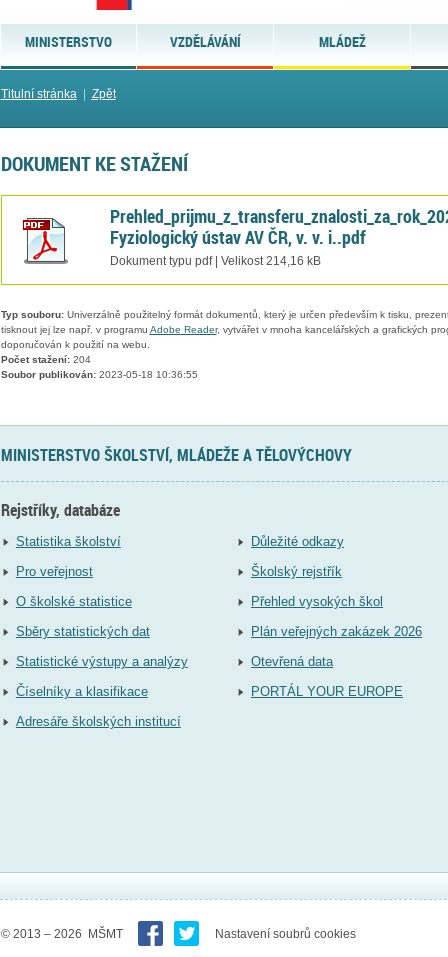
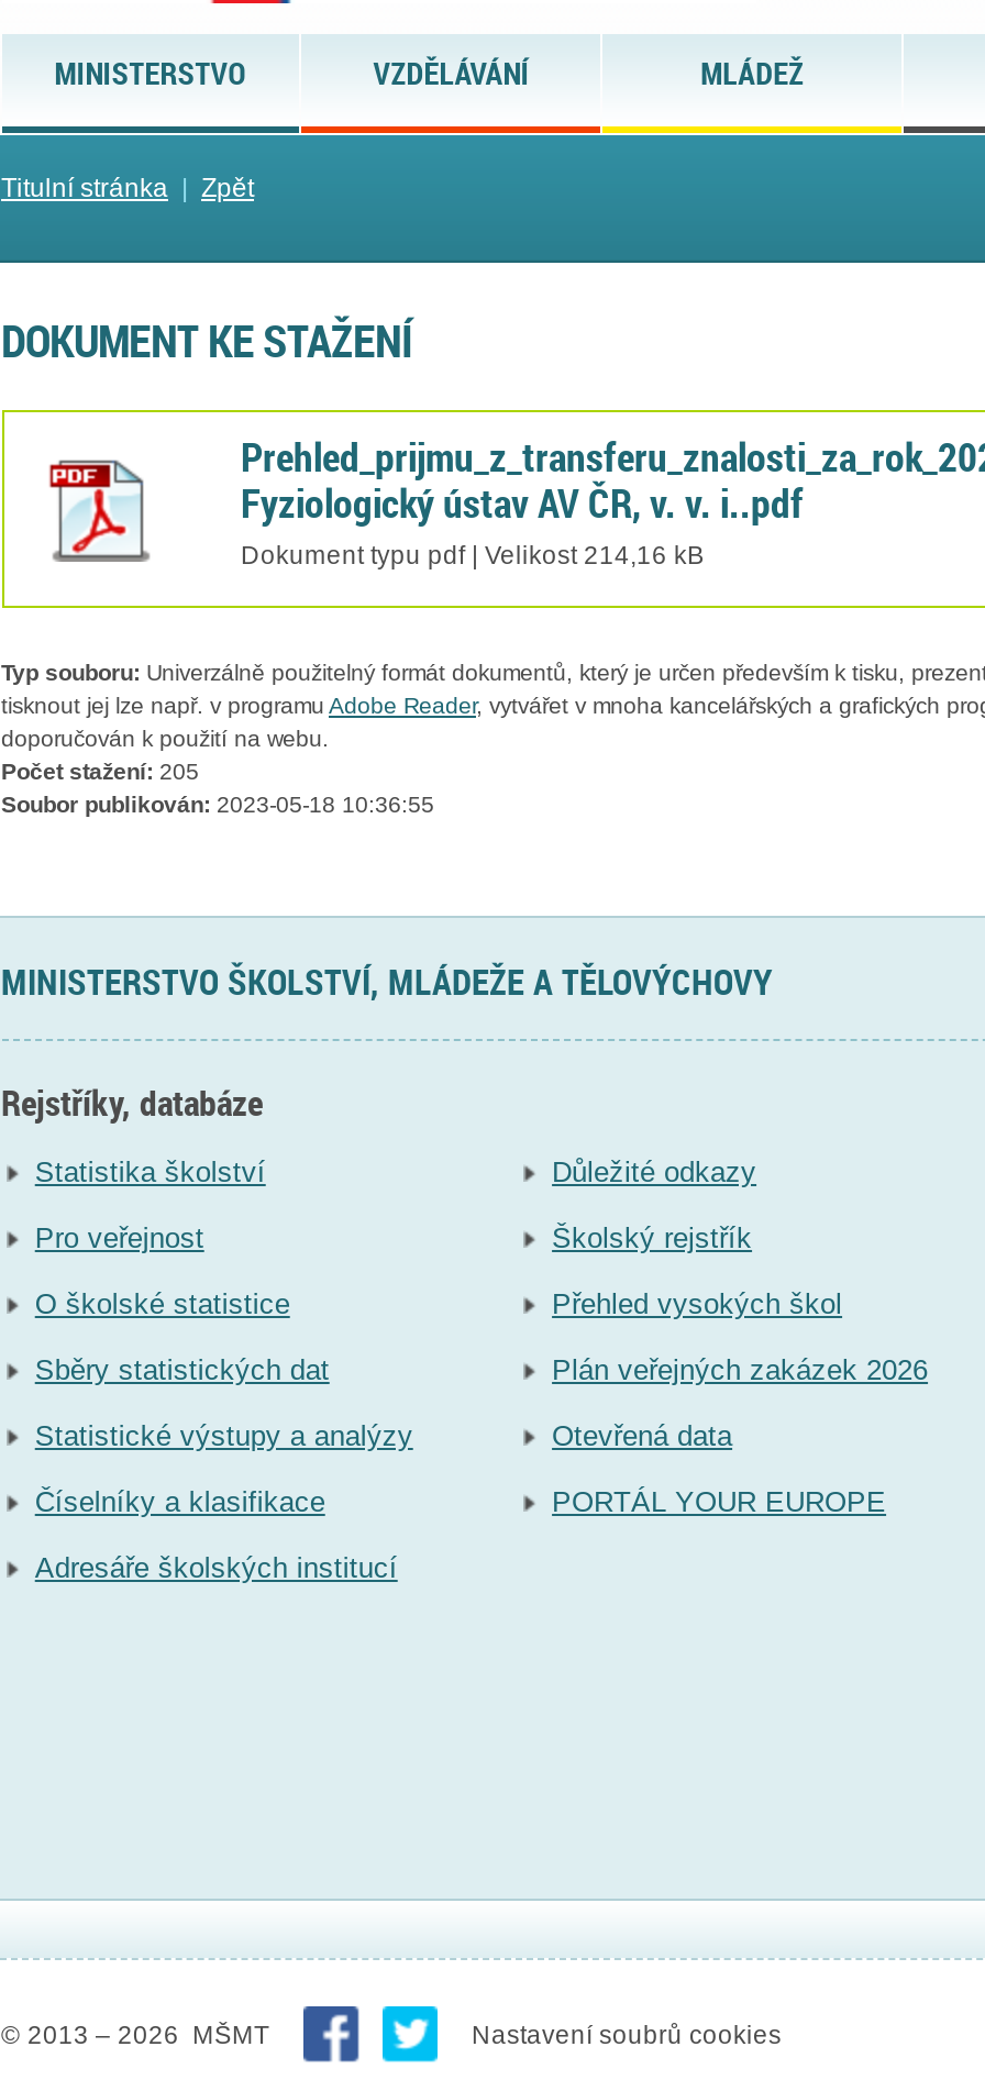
- Počet stažení: 204
+ Počet stažení: 205
